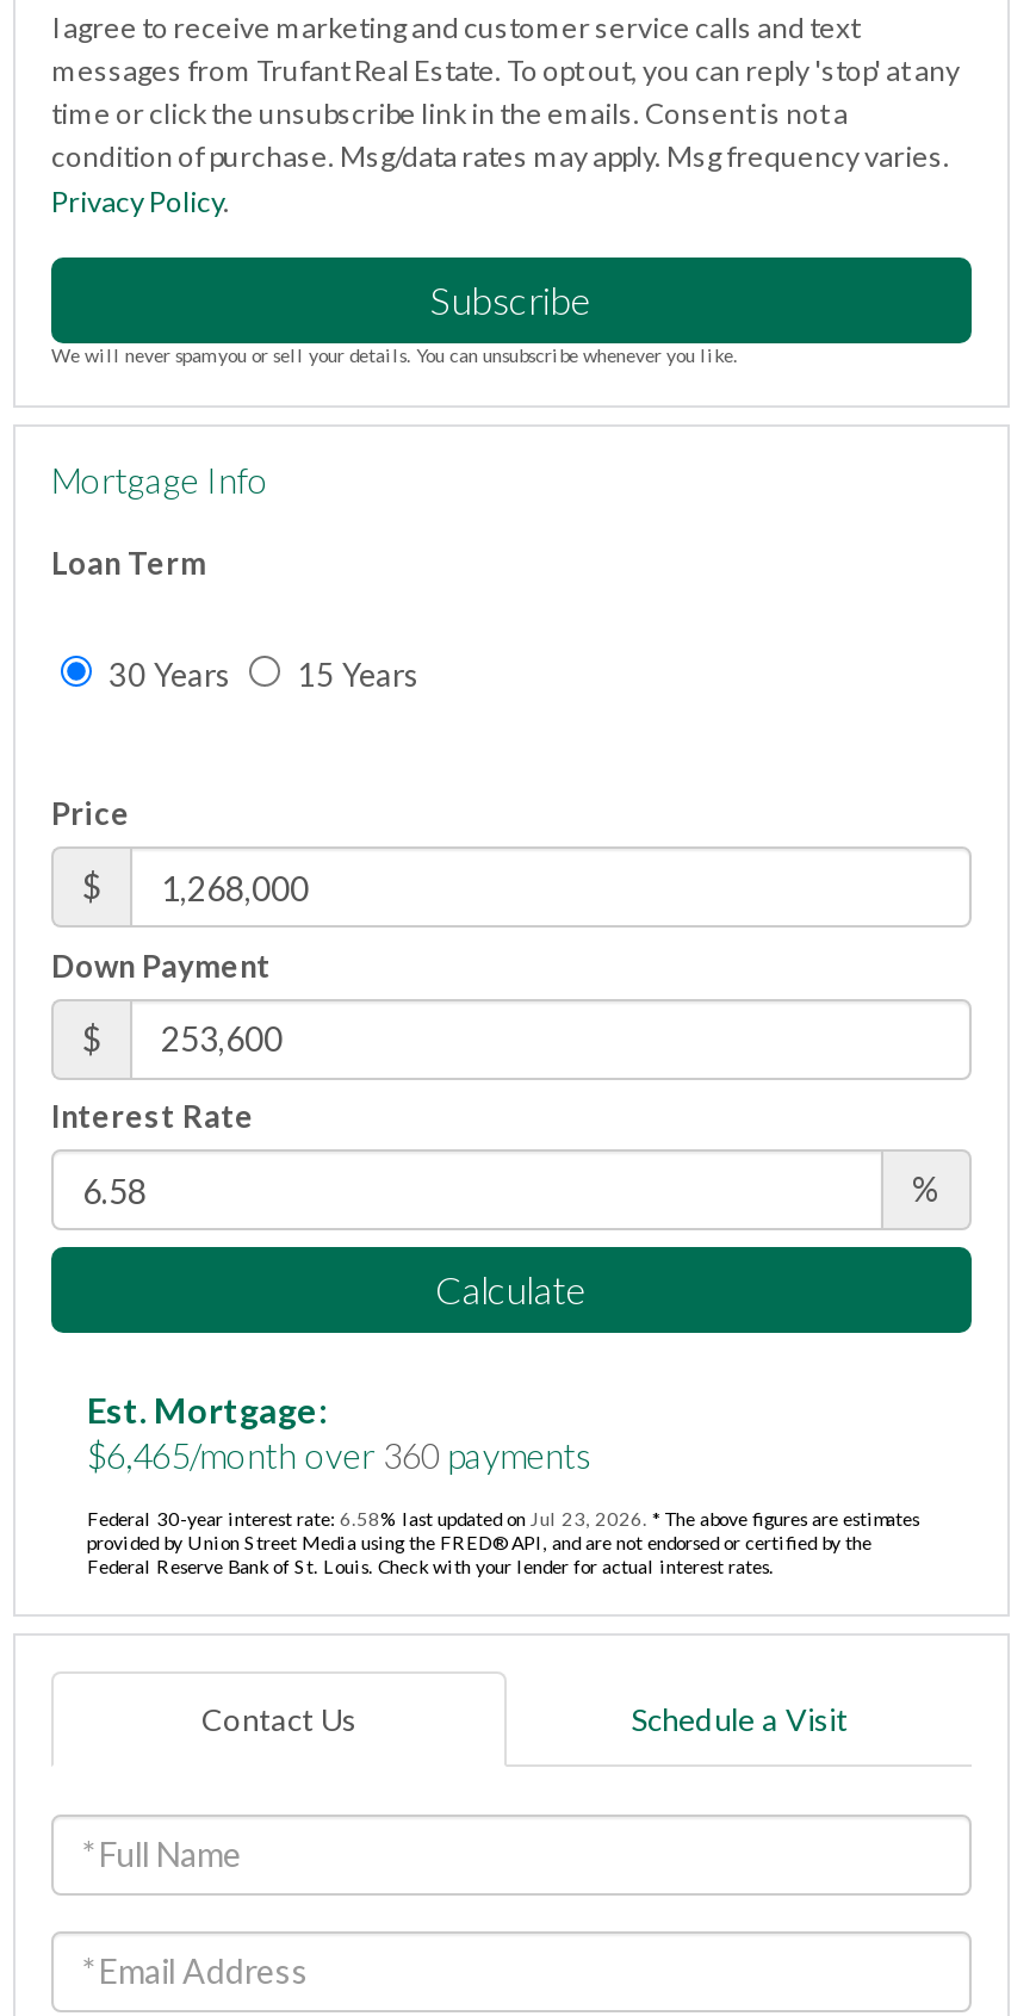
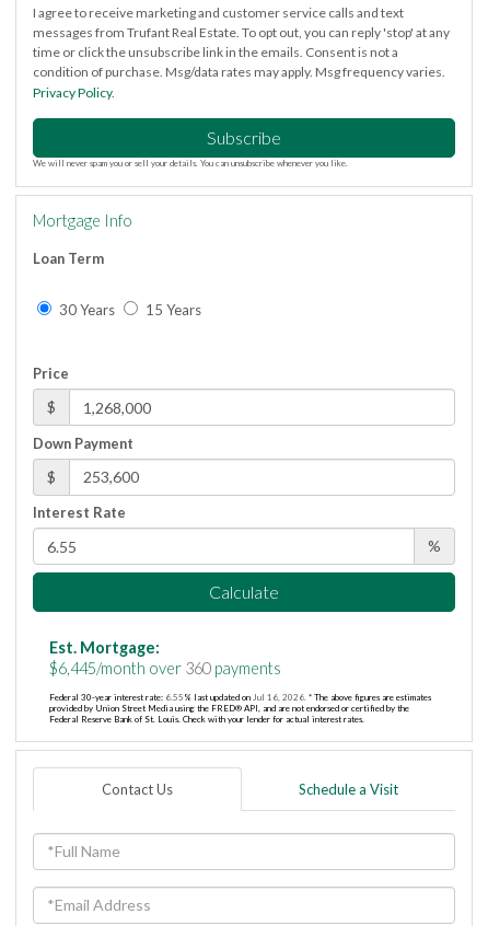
- $6,465/month over 360 payments
+ $6,445/month over 360 payments

- Federal 30-year interest rate: 6.58% last updated on Jul 23, 2026. * The above figures are estimates
+ Federal 30-year interest rate: 6.55% last updated on Jul 16, 2026. * The above figures are estimates
